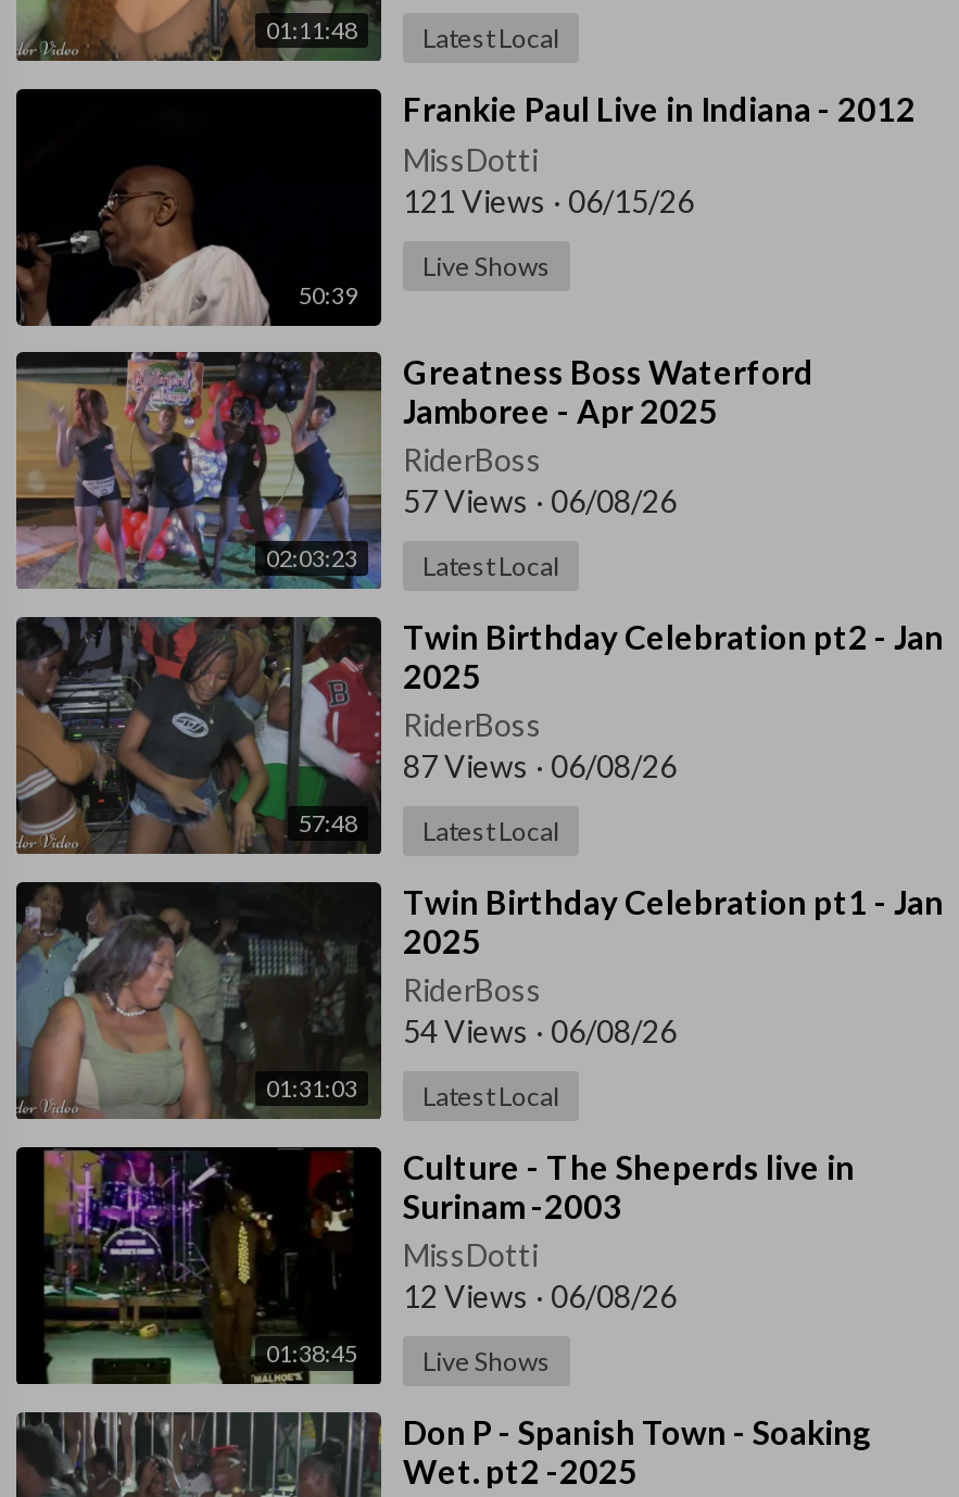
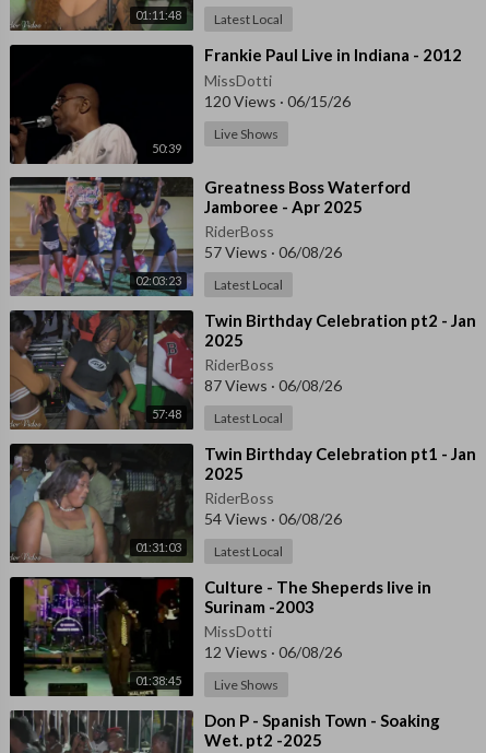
- 121 Views · 06/15/26
+ 120 Views · 06/15/26
